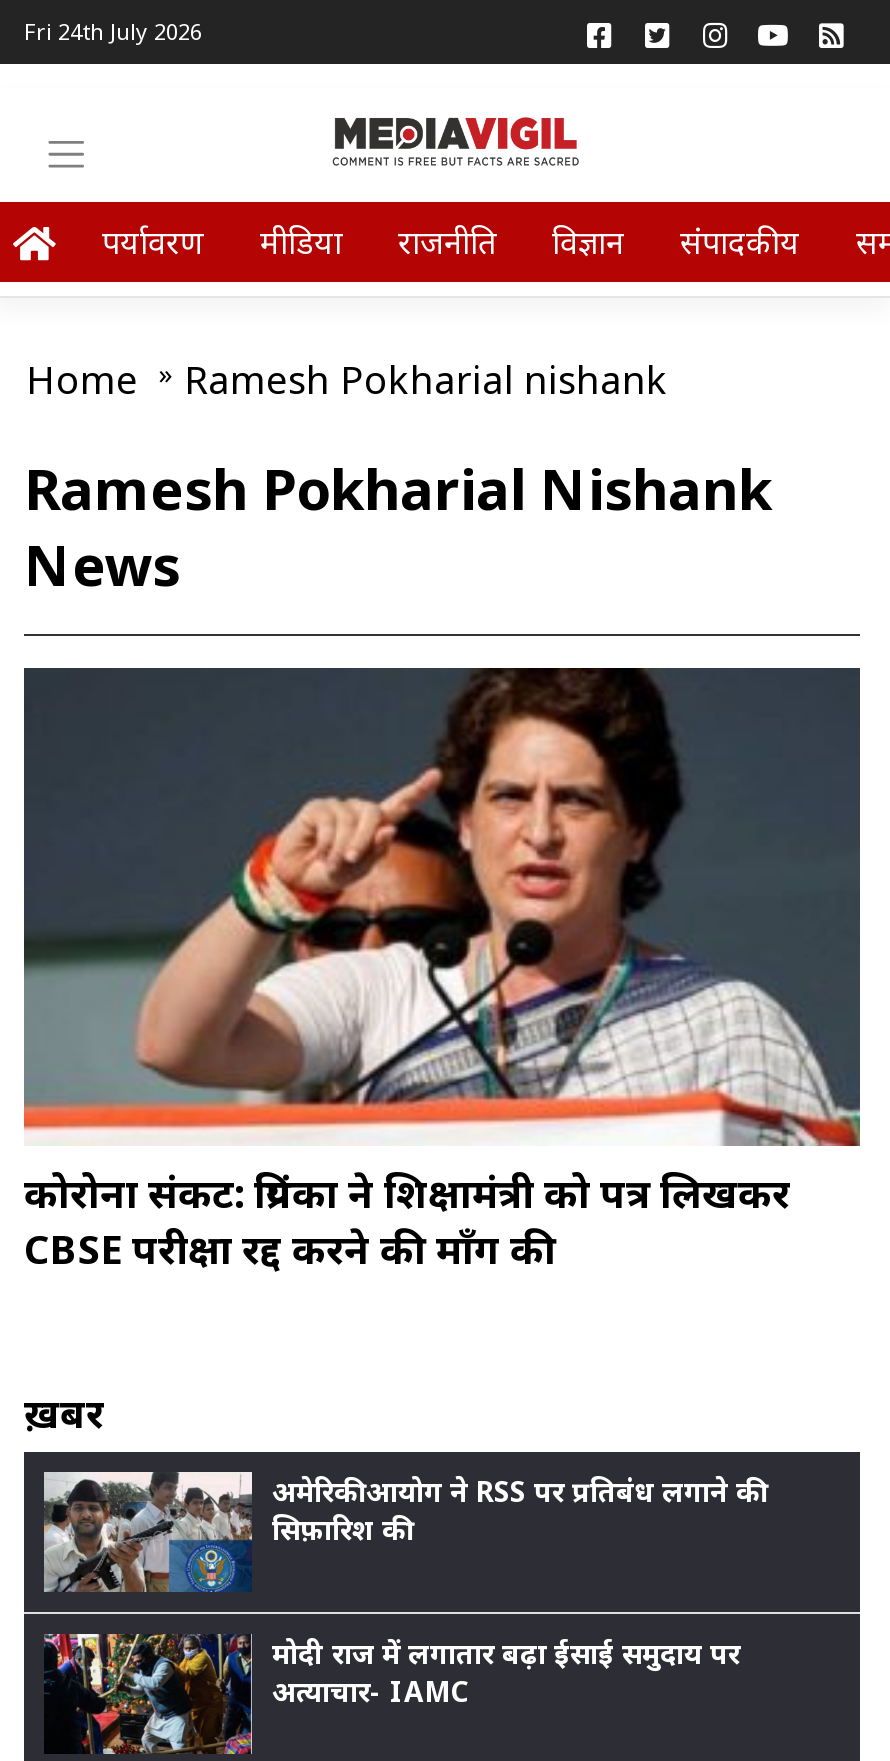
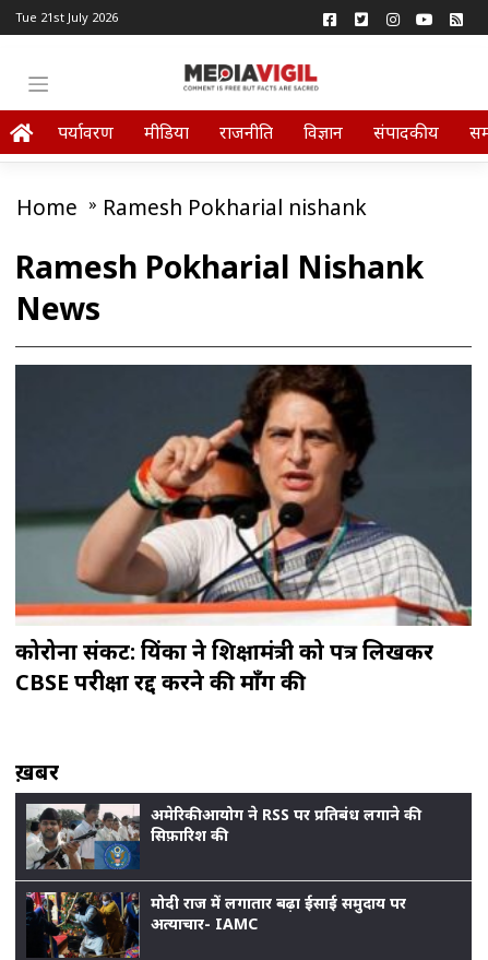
- Fri 24th July 2026
+ Tue 21st July 2026
